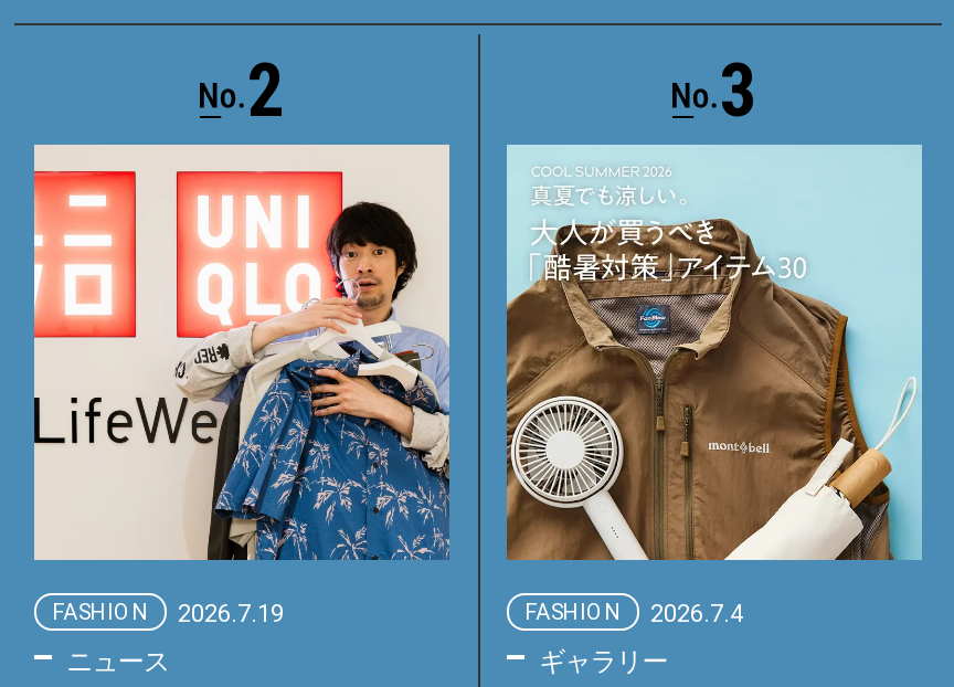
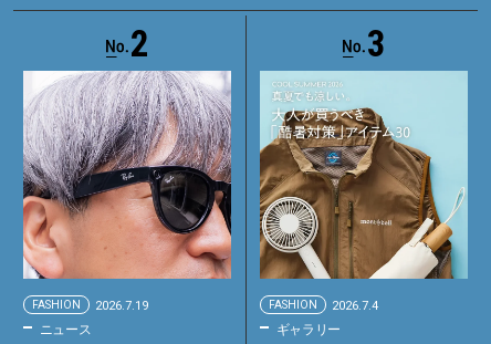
- [image]
+ [image]
